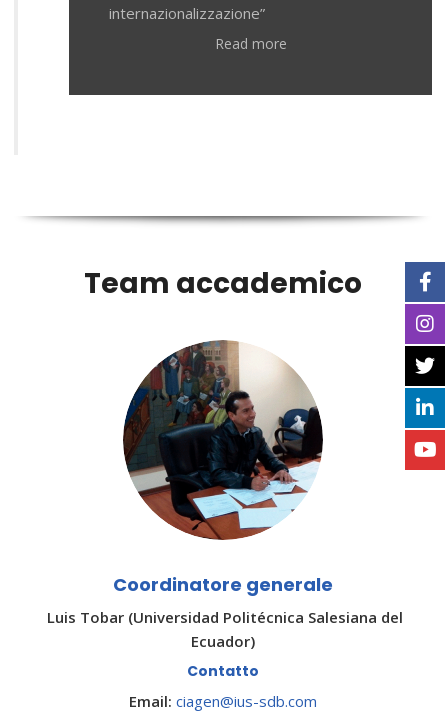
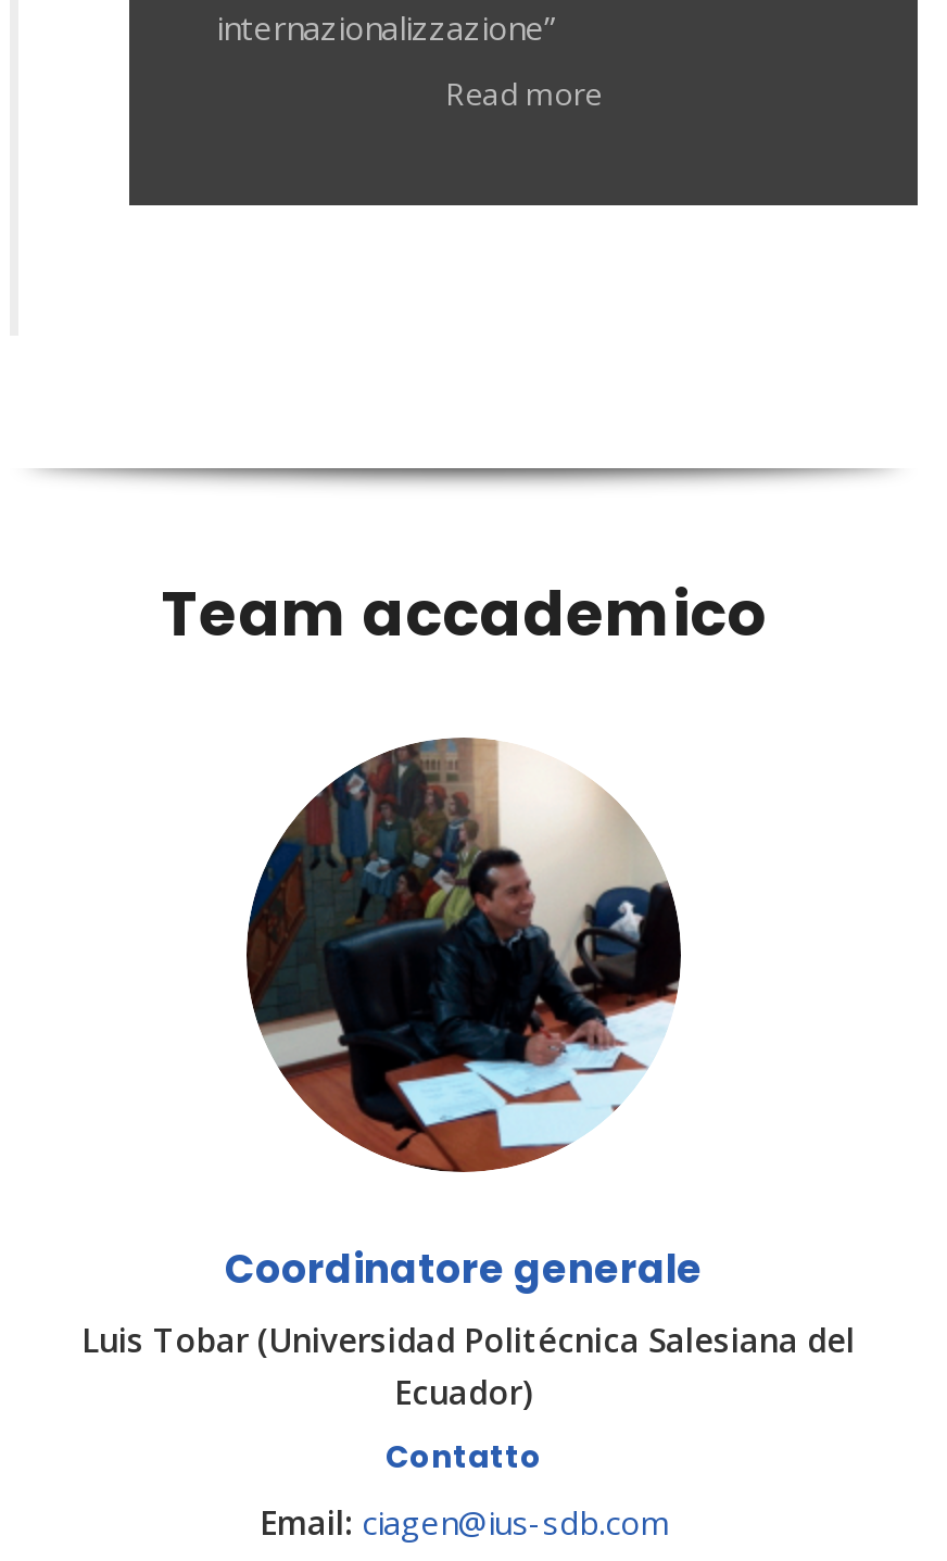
- [image]
